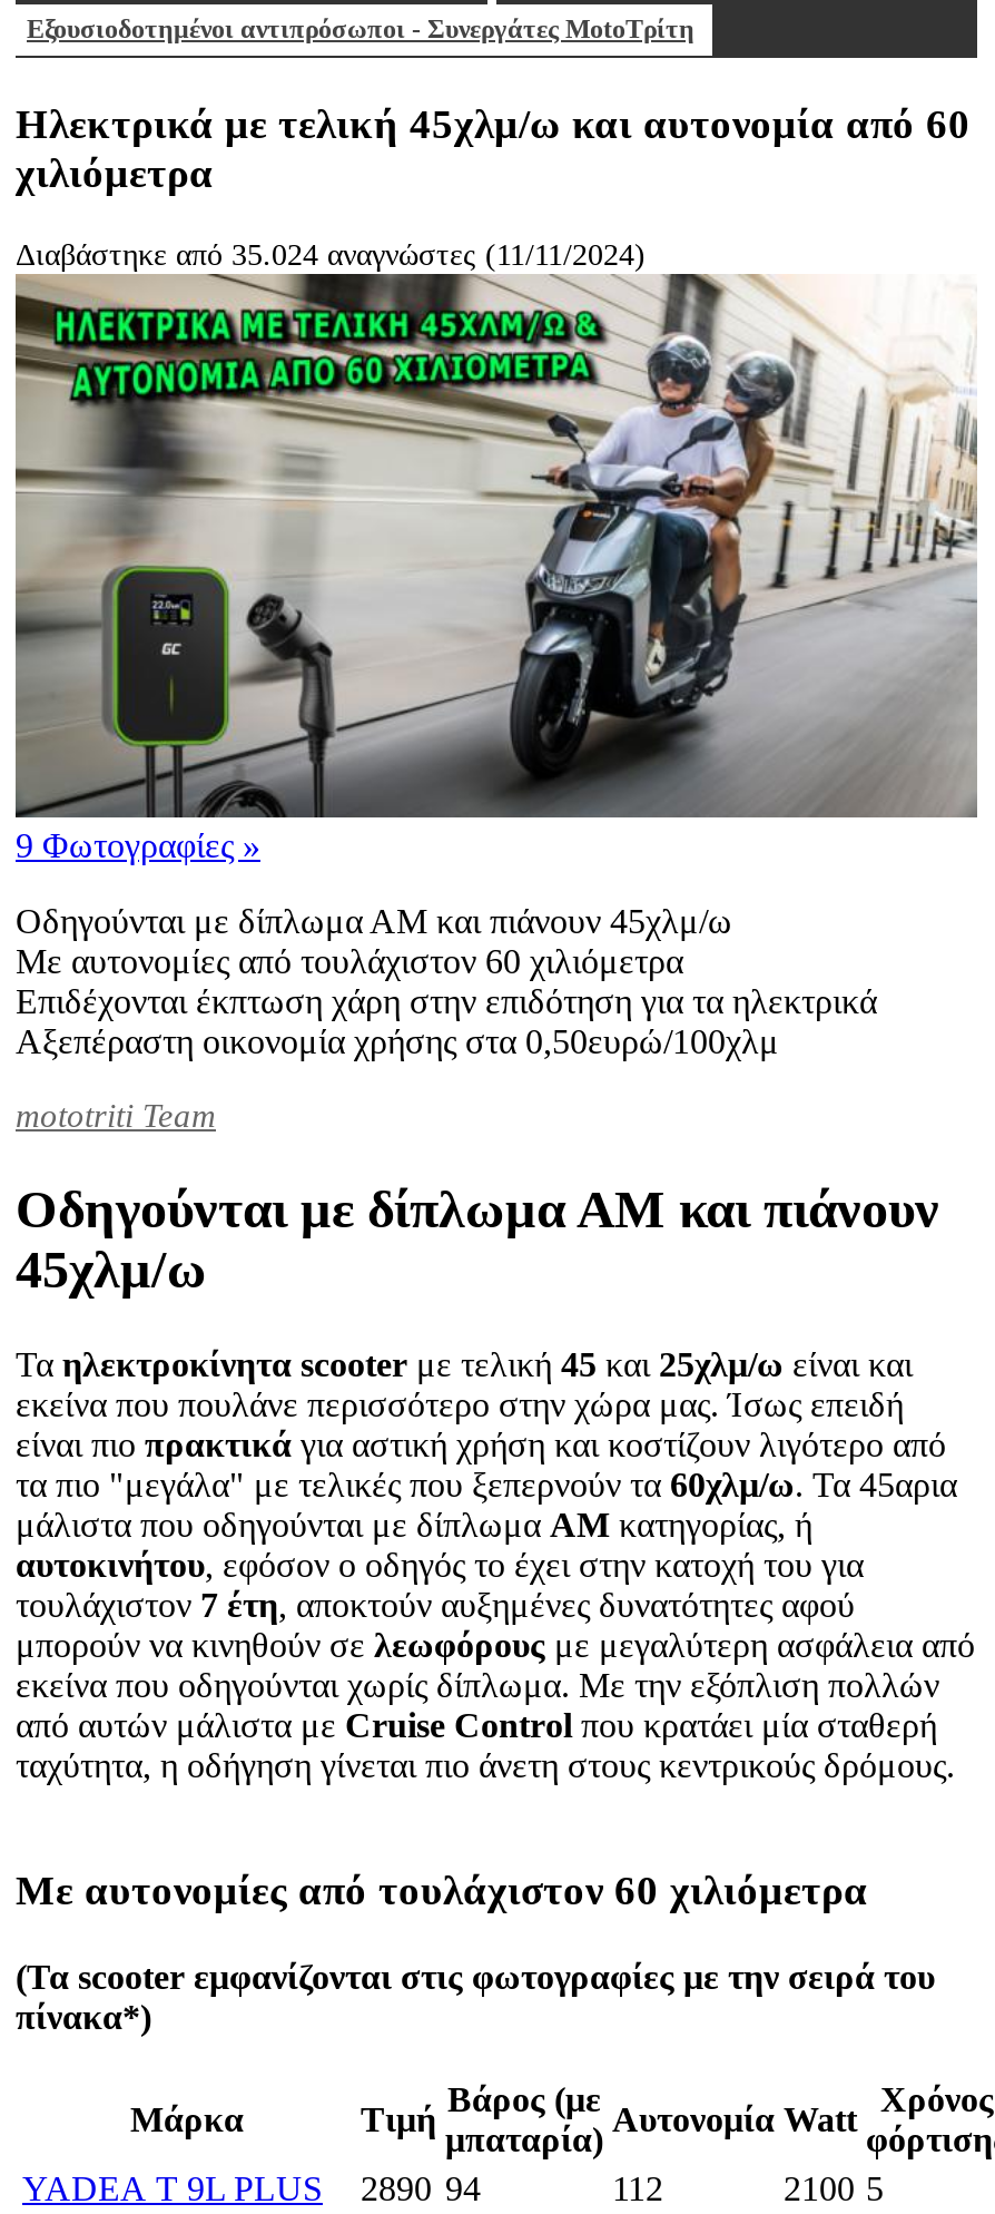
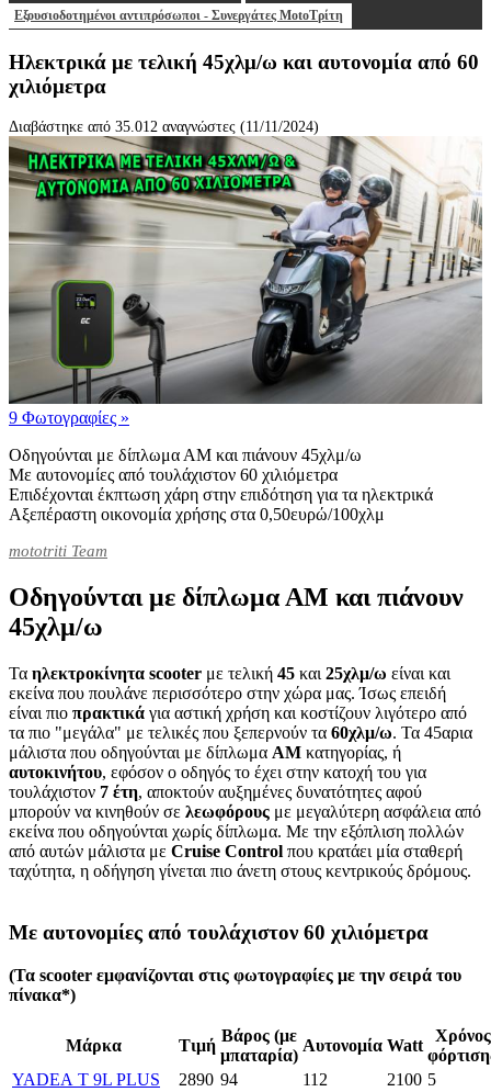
- Διαβάστηκε από 35.024 αναγνώστες (11/11/2024)
+ Διαβάστηκε από 35.012 αναγνώστες (11/11/2024)
